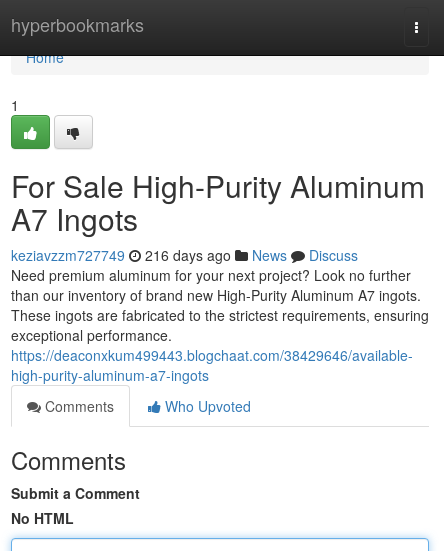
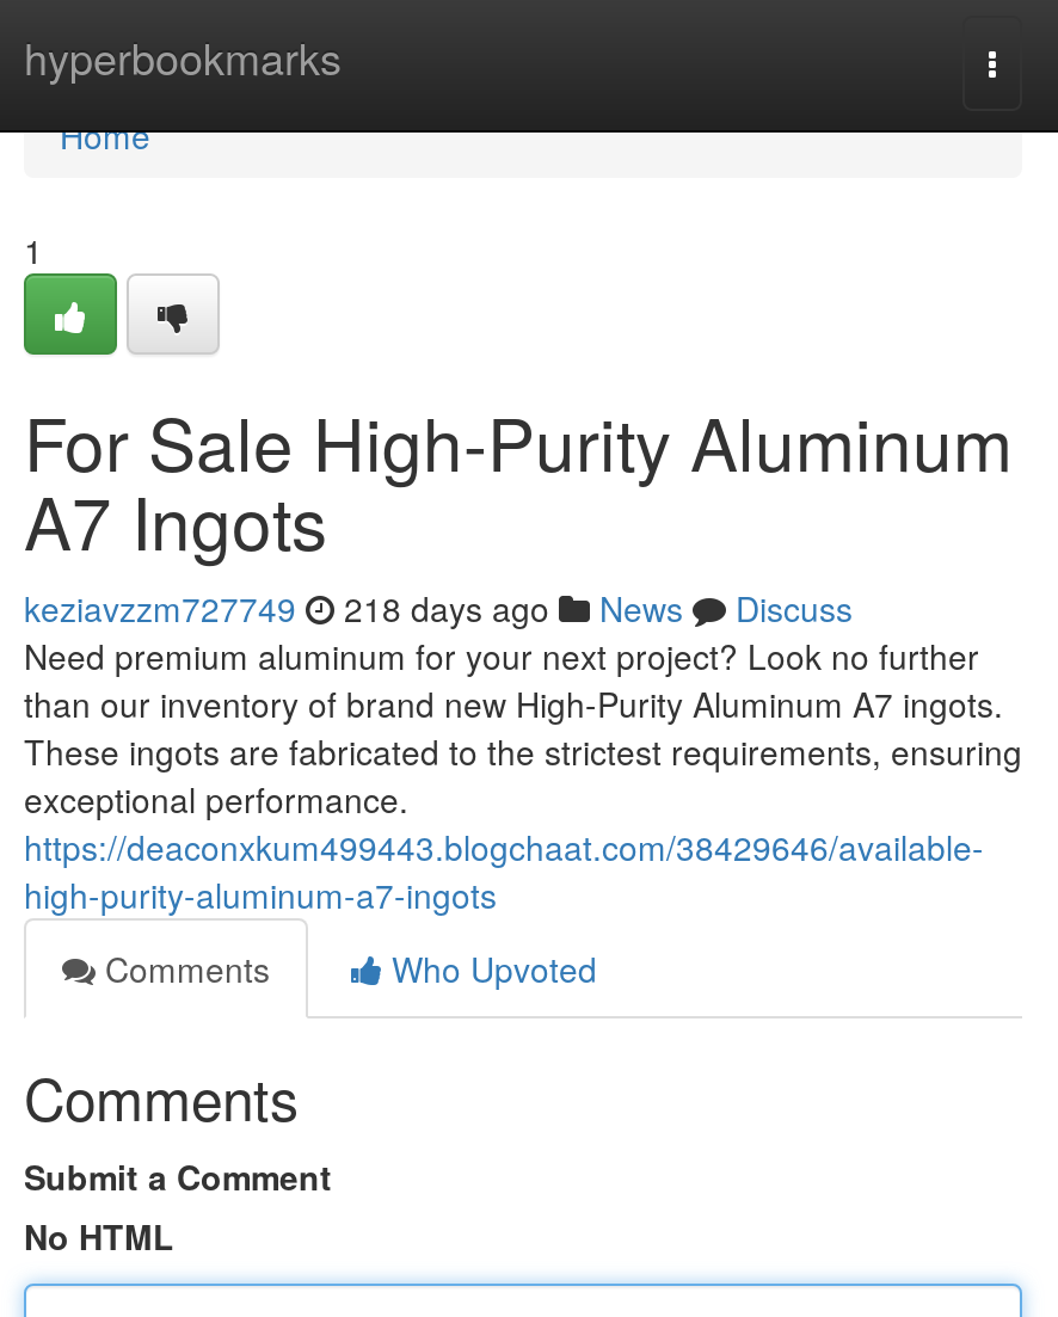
- keziavzzm727749 216 days ago News Discuss
+ keziavzzm727749 218 days ago News Discuss
